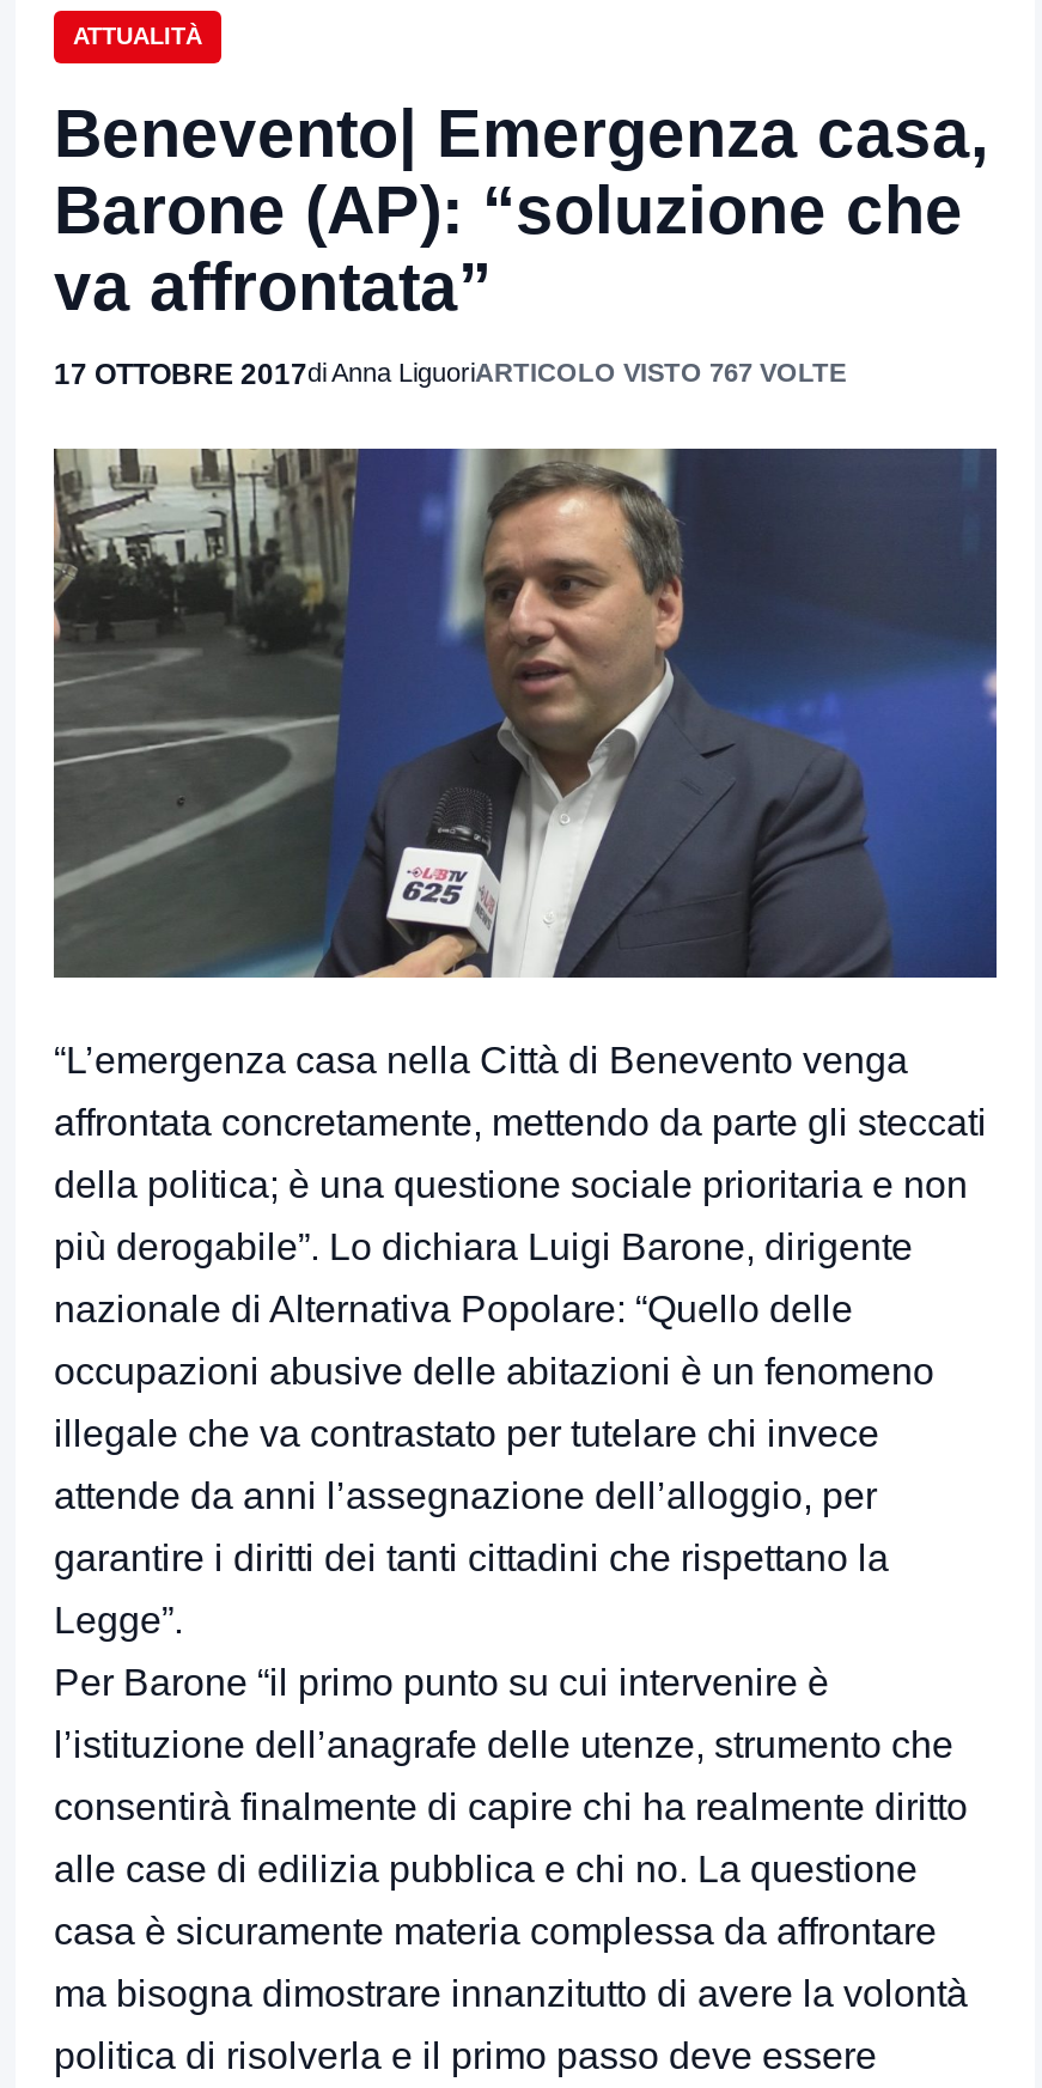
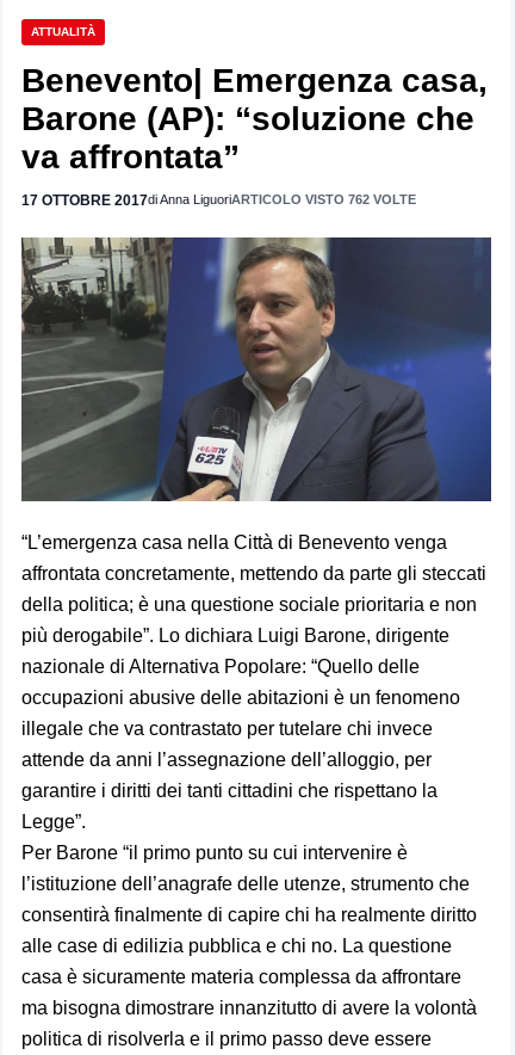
- 17 OTTOBRE 2017di Anna LiguoriARTICOLO VISTO 767 VOLTE
+ 17 OTTOBRE 2017di Anna LiguoriARTICOLO VISTO 762 VOLTE
